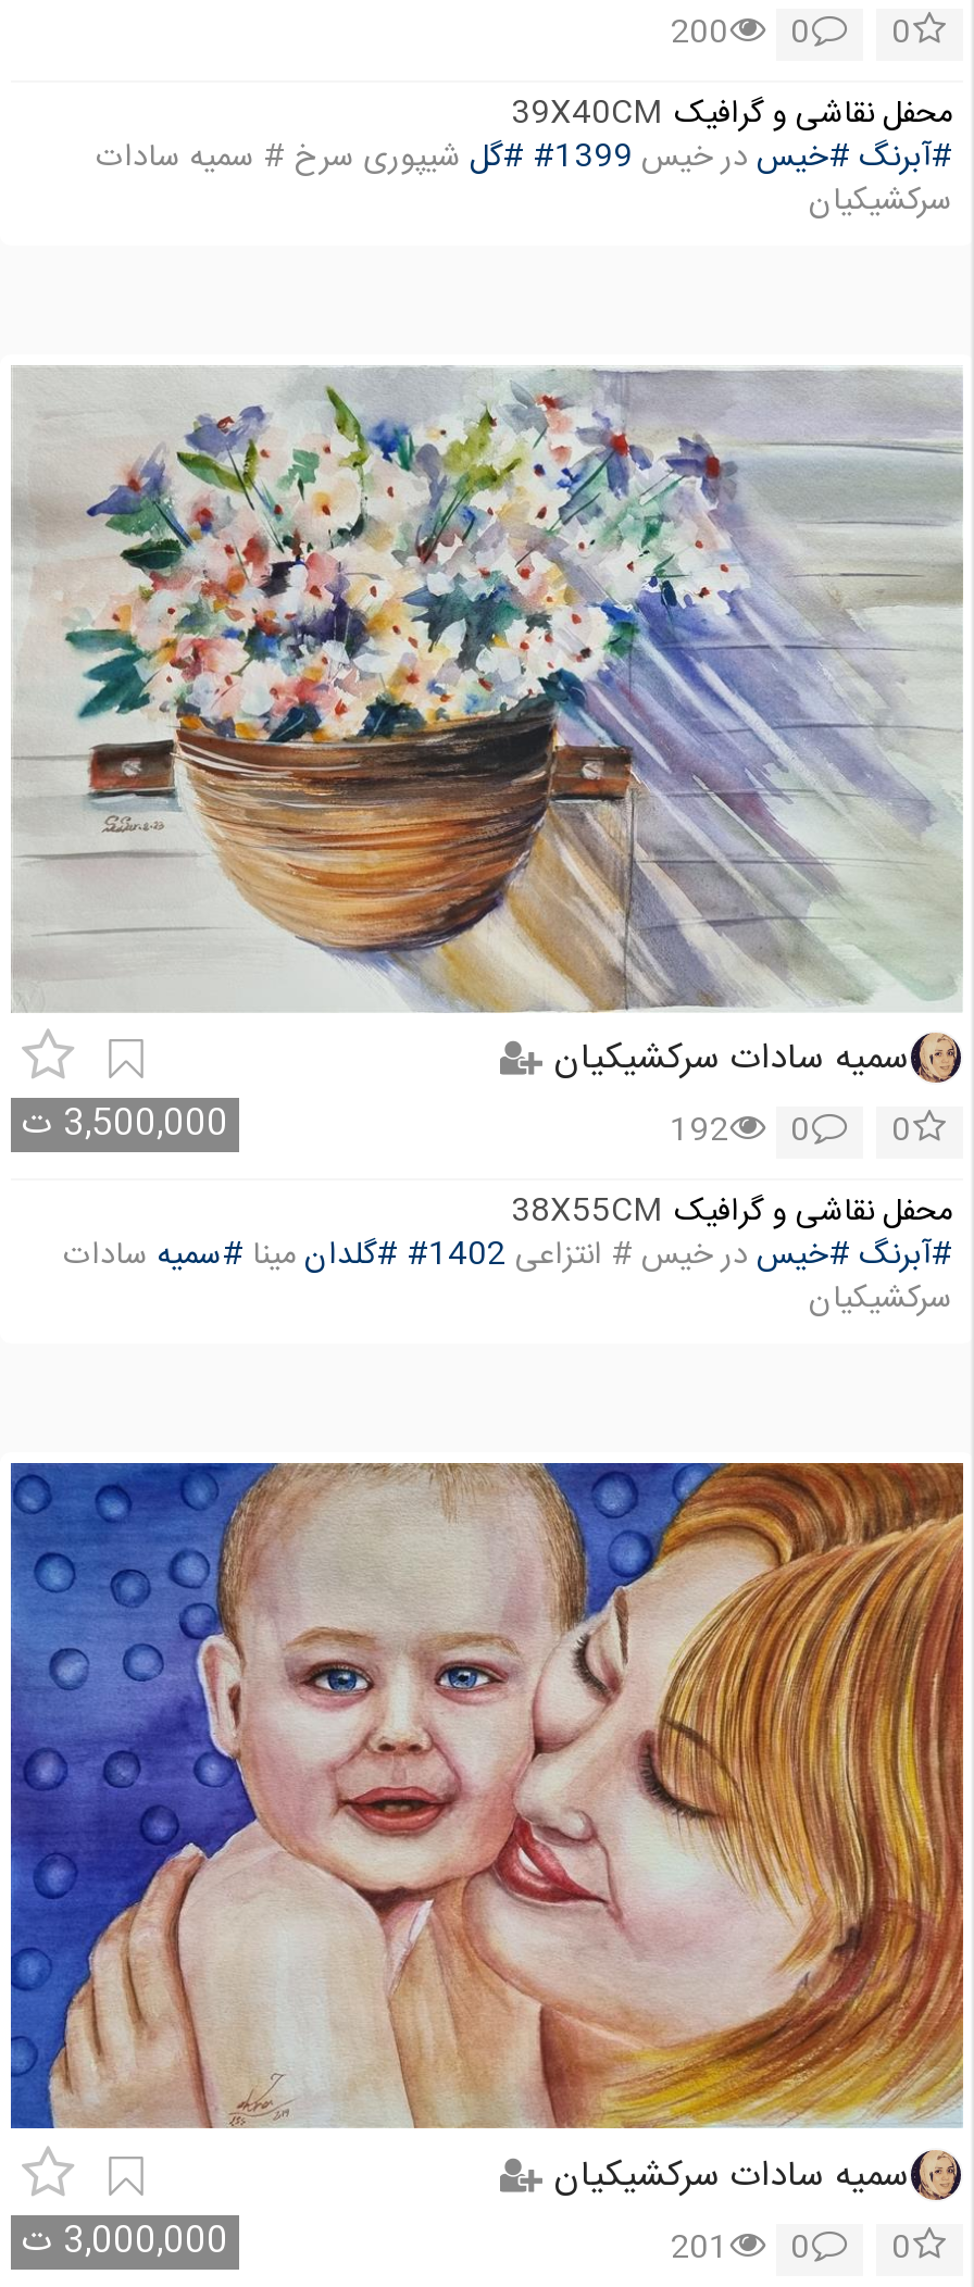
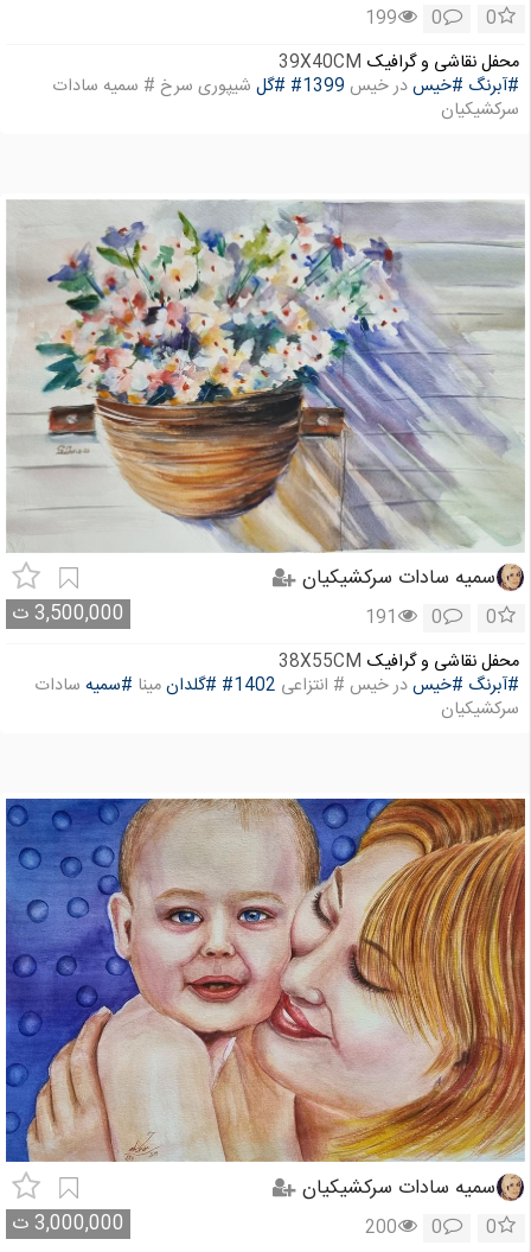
- 200 0 0
+ 199 0 0

- 192 0 0
+ 191 0 0

- 201 0 0
+ 200 0 0
